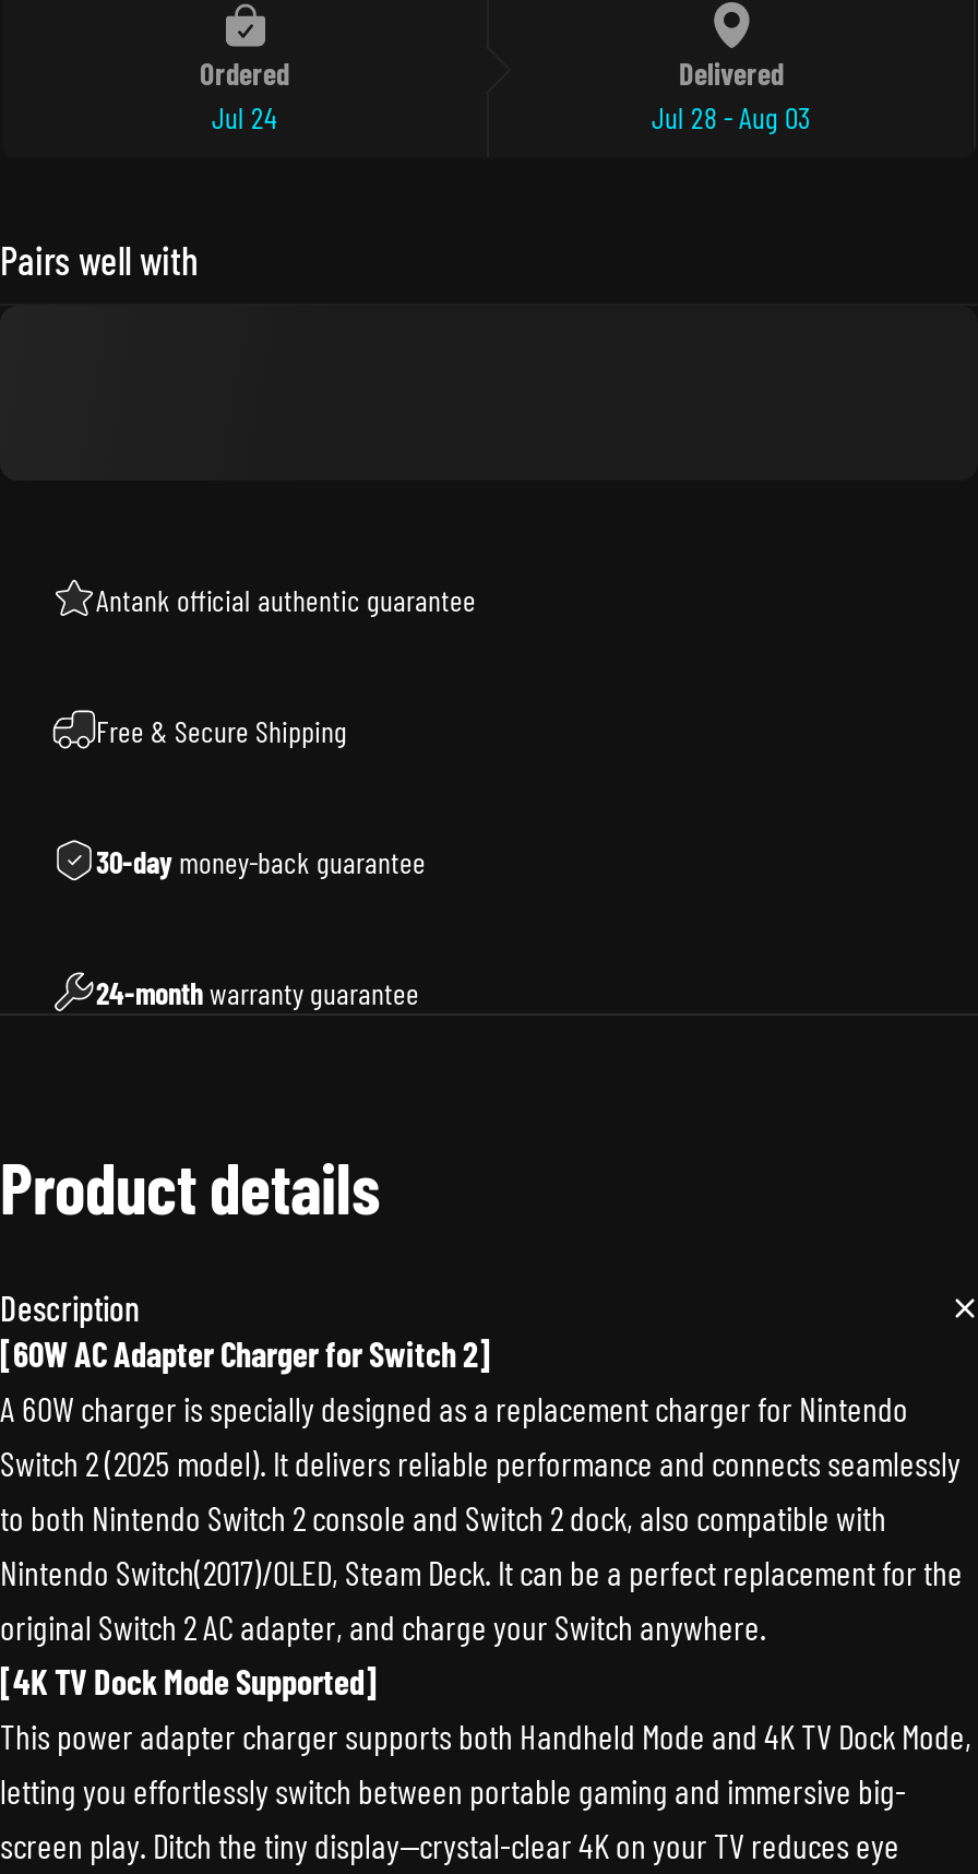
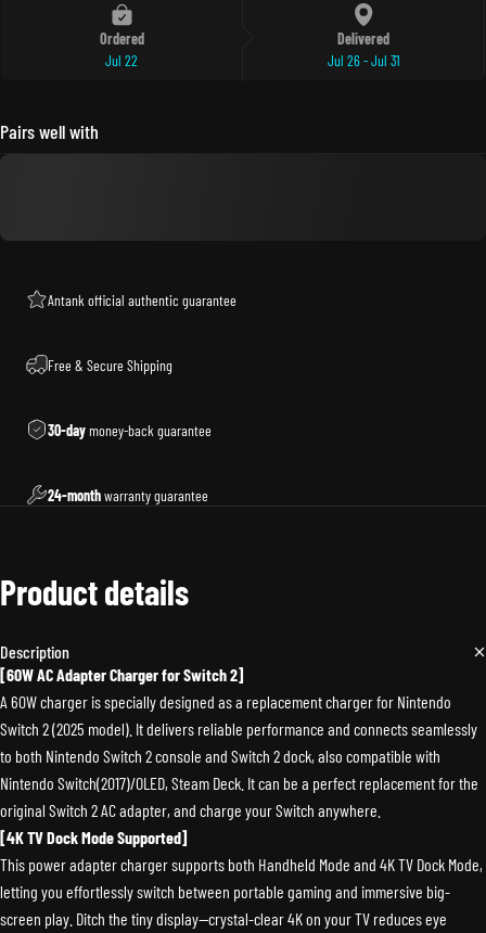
- Jul 24
+ Jul 22

- Jul 28 - Aug 03
+ Jul 26 - Jul 31
